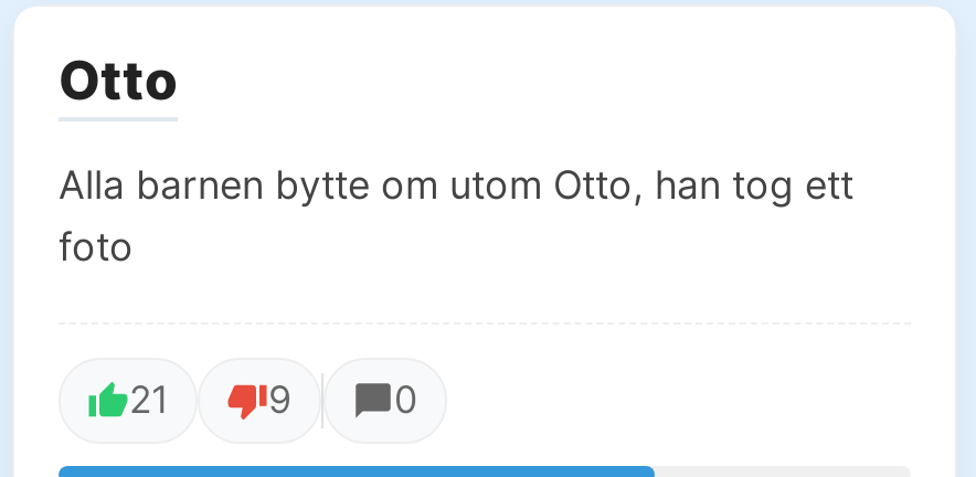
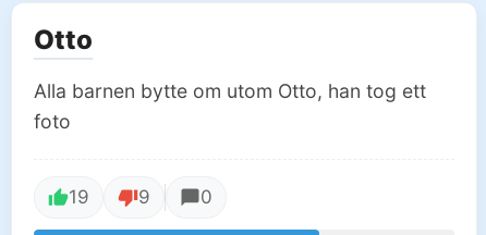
- 21
+ 19
